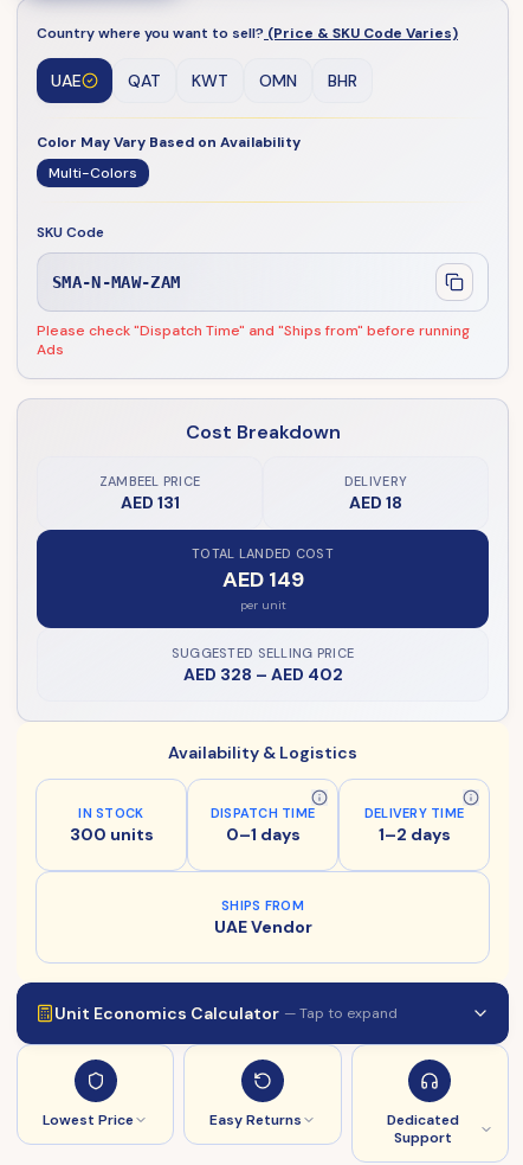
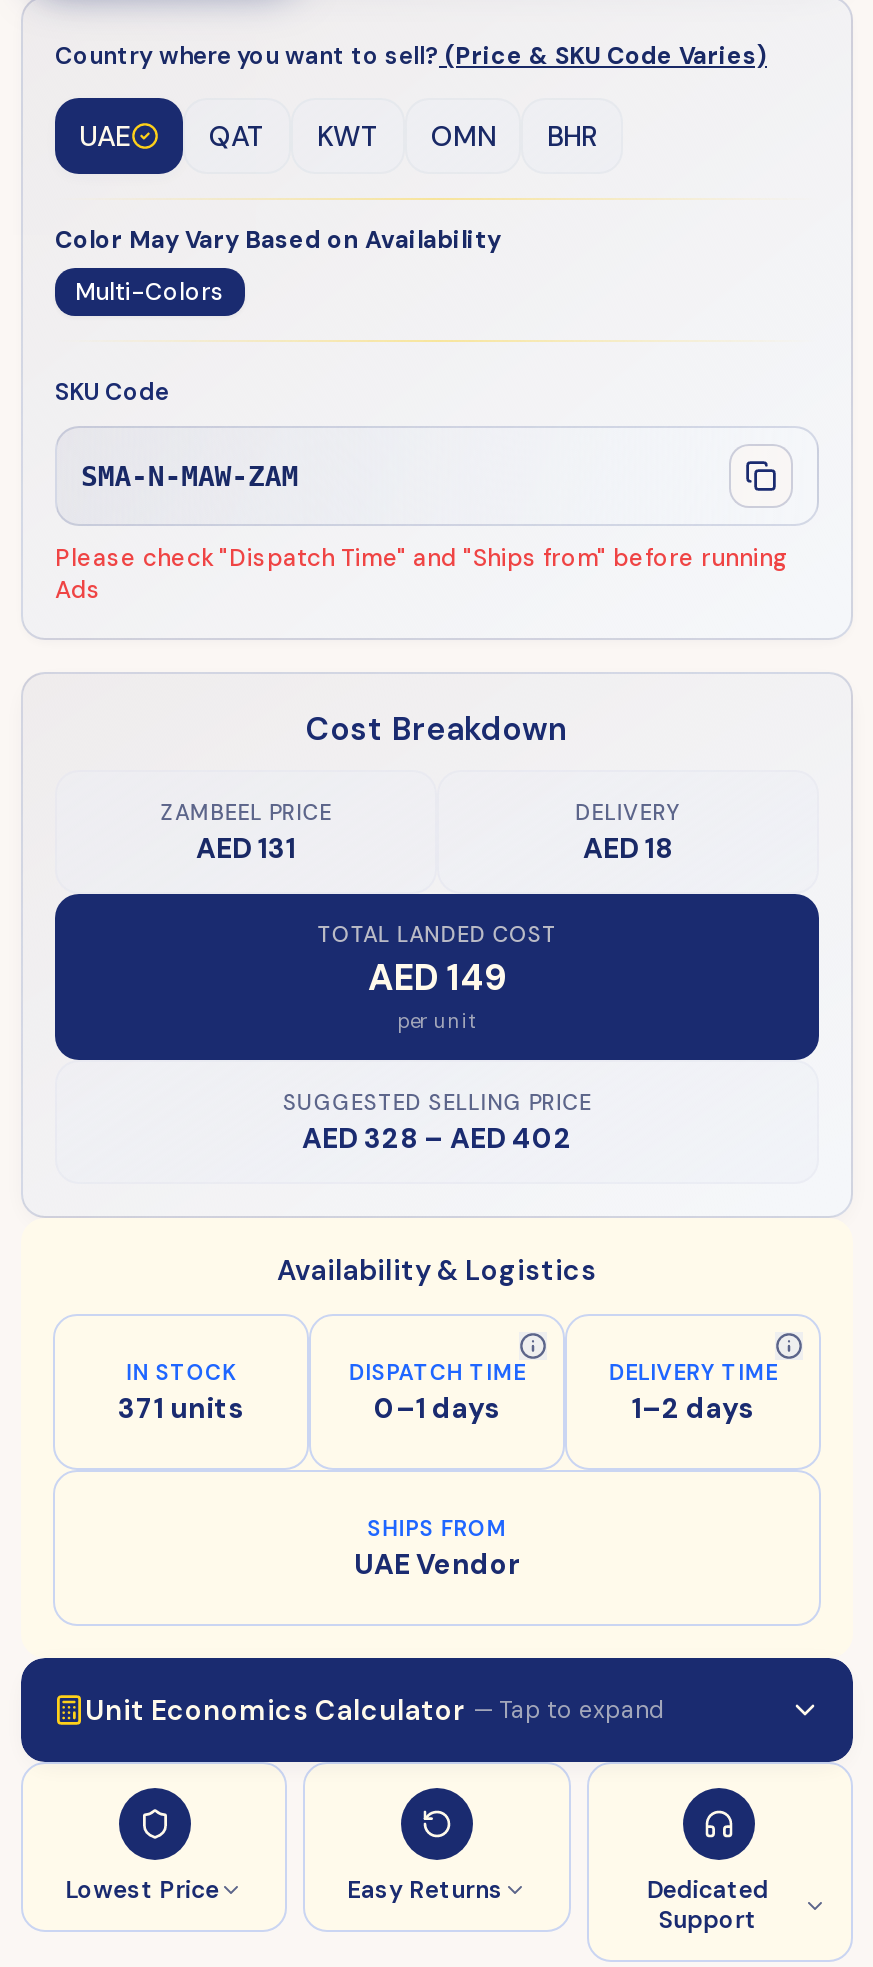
- 300 units
+ 371 units
